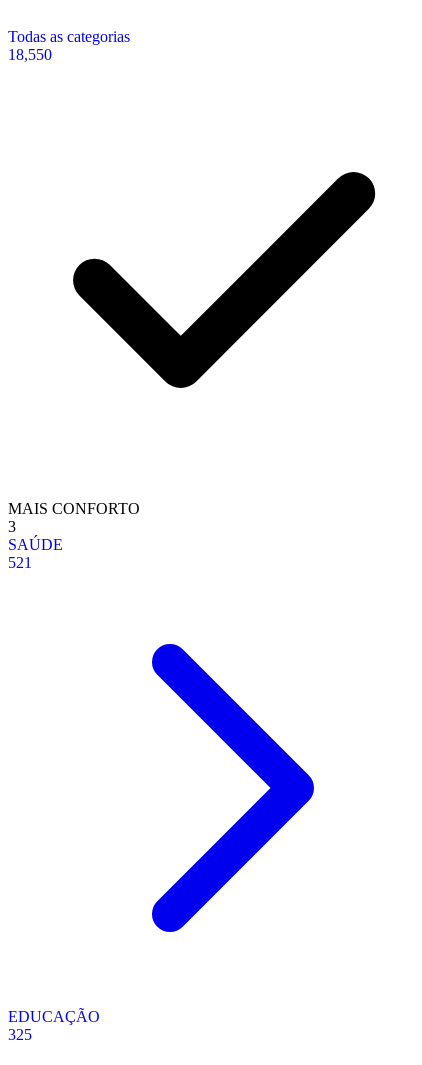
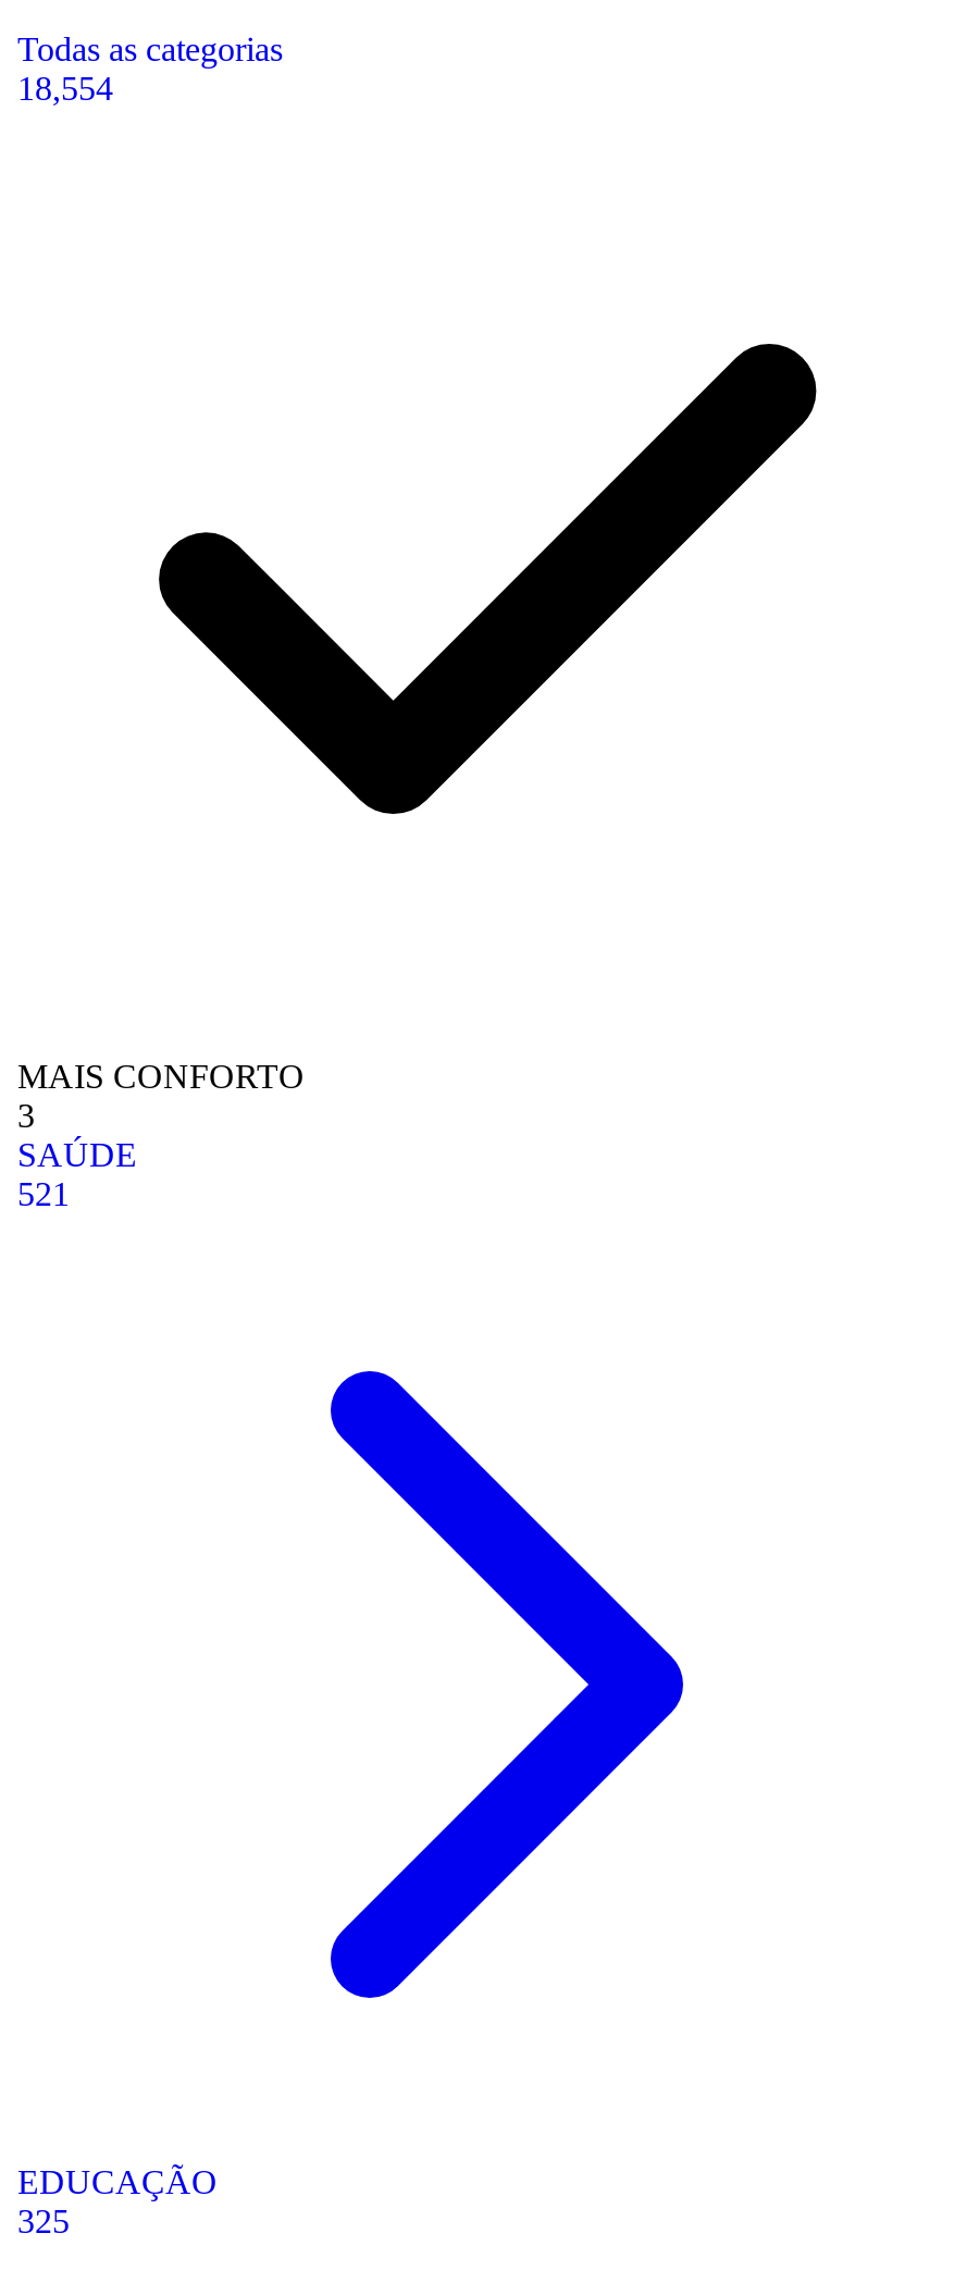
- 18,550
+ 18,554
